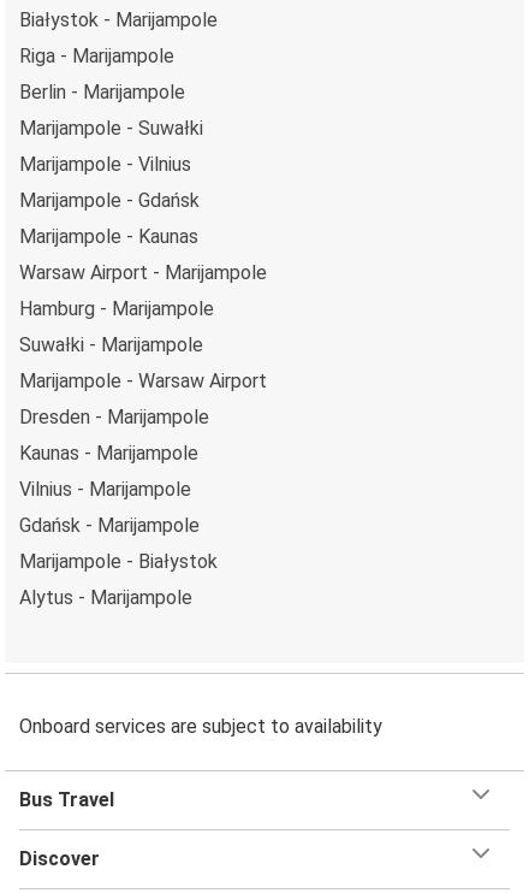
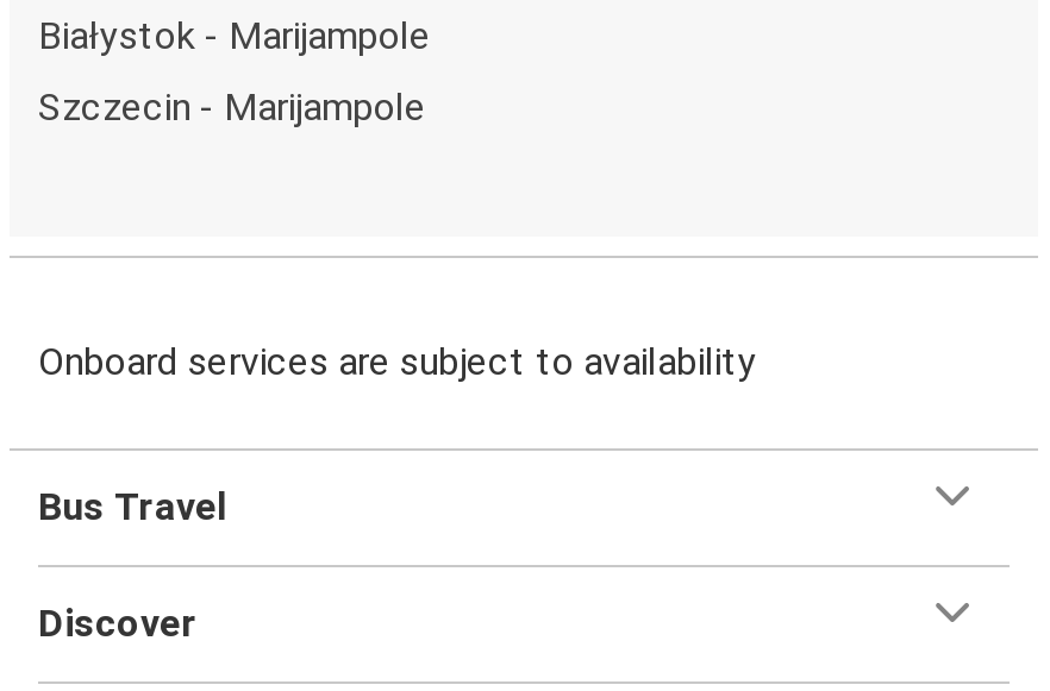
- Riga - Marijampole
- Berlin - Marijampole
- Marijampole - Suwałki
- Marijampole - Vilnius
- Marijampole - Gdańsk
- Marijampole - Kaunas
- Warsaw Airport - Marijampole
- Hamburg - Marijampole
- Suwałki - Marijampole
- Marijampole - Warsaw Airport
- Dresden - Marijampole
- Kaunas - Marijampole
- Vilnius - Marijampole
- Gdańsk - Marijampole
- Marijampole - Białystok
- Alytus - Marijampole
+ Szczecin - Marijampole
